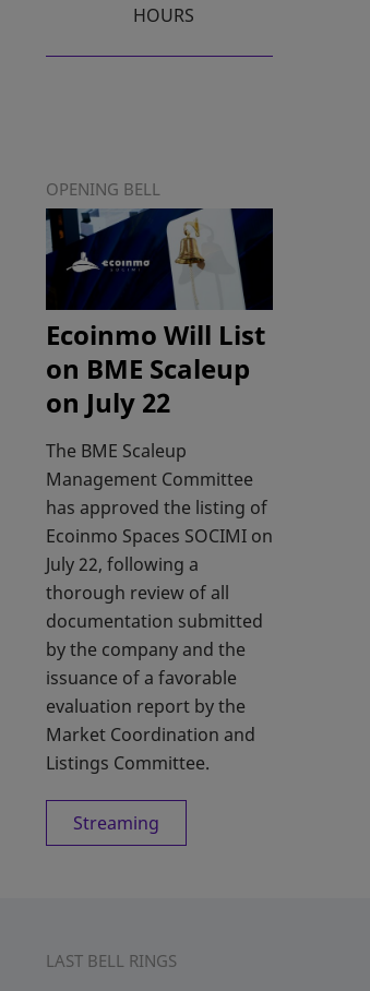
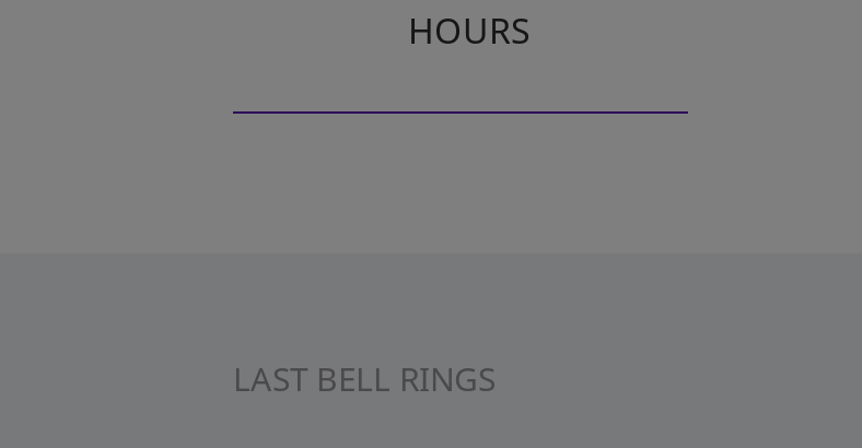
- OPENING BELL

- [image]
- Ecoinmo Will List
- on BME Scaleup
- on July 22
- The BME Scaleup
- Management Committee
- has approved the listing of
- Ecoinmo Spaces SOCIMI on
- July 22, following a
- thorough review of all
- documentation submitted
- by the company and the
- issuance of a favorable
- evaluation report by the
- Market Coordination and
- Listings Committee.
- Streaming

- [image]
